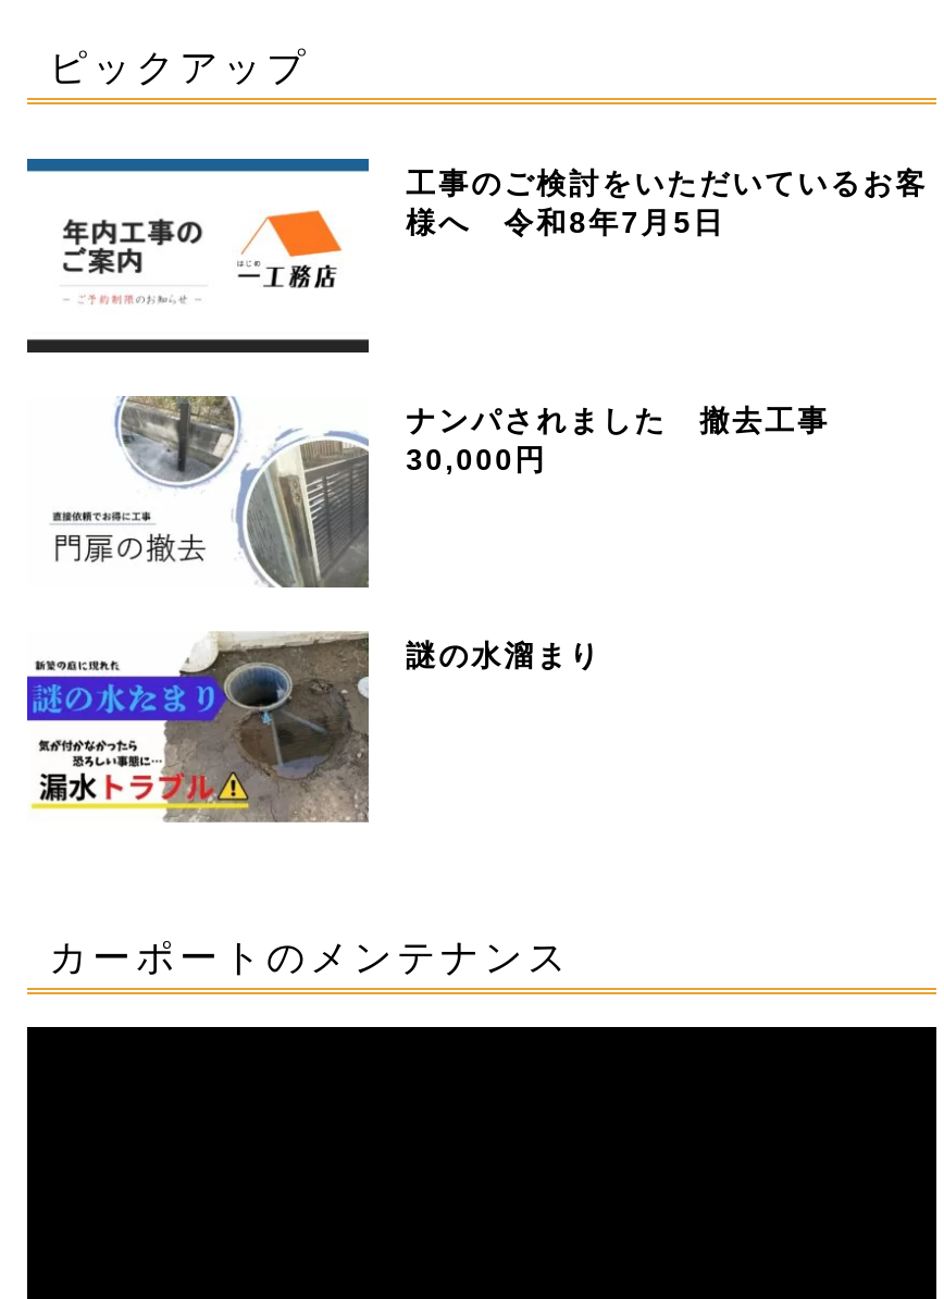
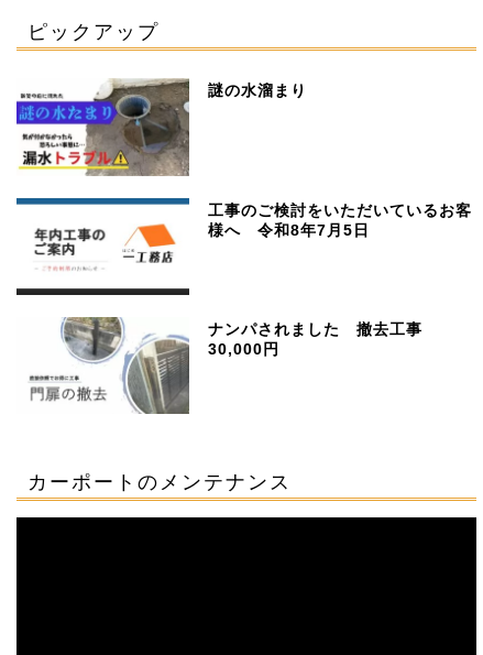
moved down: [image] | 工事のご検討をいただいているお客 | 様へ 令和8年7月5日 | ナンパされました 撤去工事 | 30,000円

moved down: [image]

moved up: [image] | 謎の水溜まり
